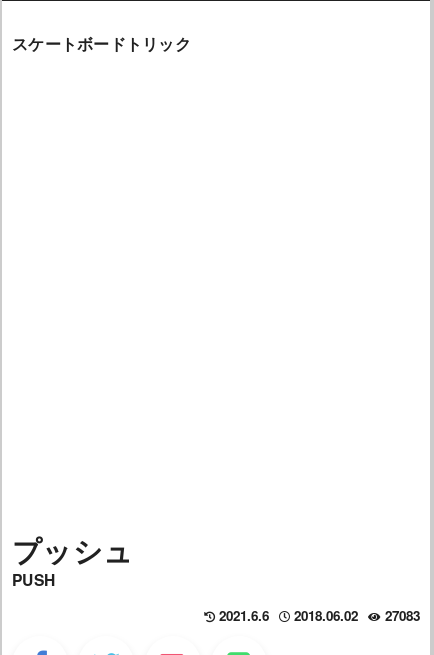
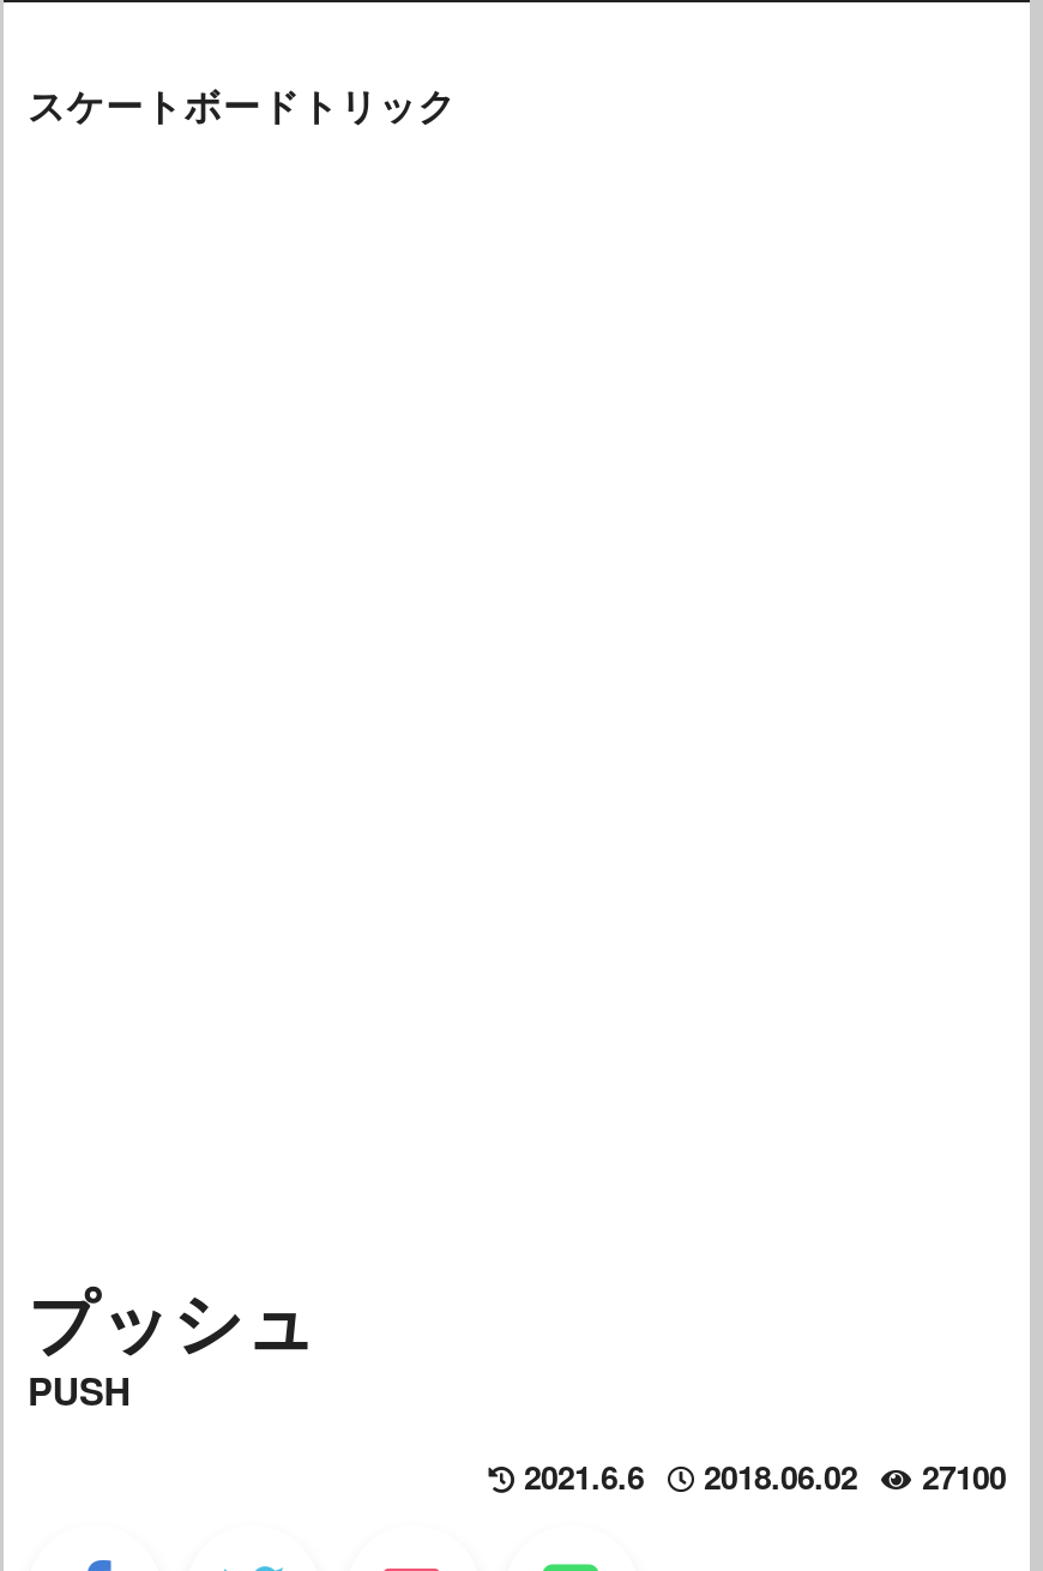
- 2021.6.6 2018.06.02 27083
+ 2021.6.6 2018.06.02 27100
